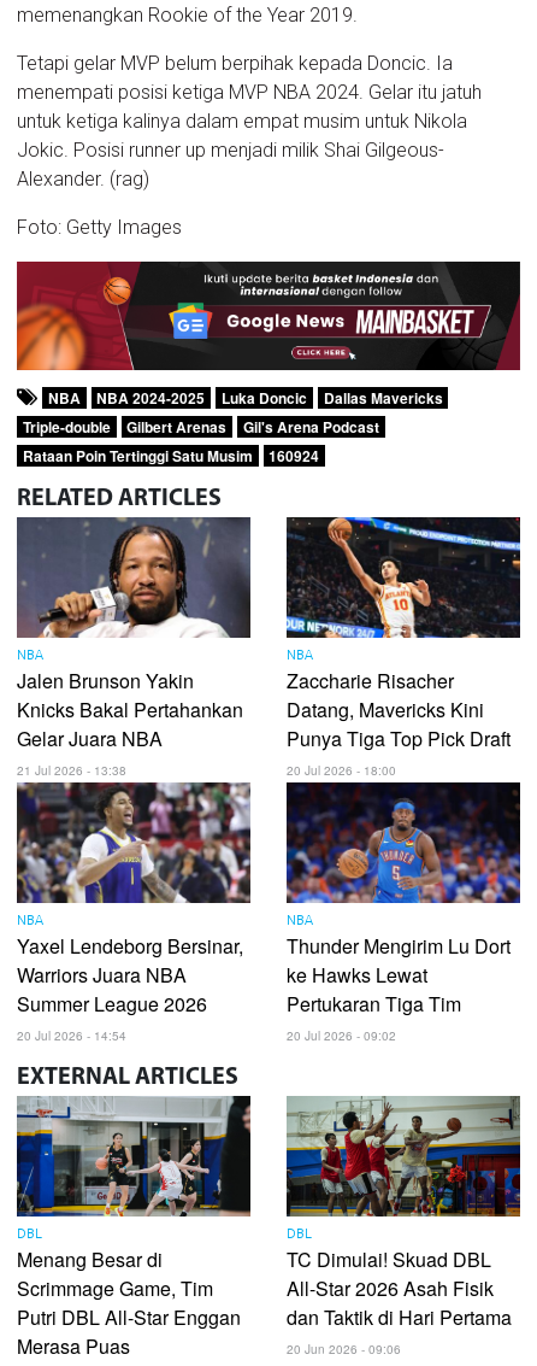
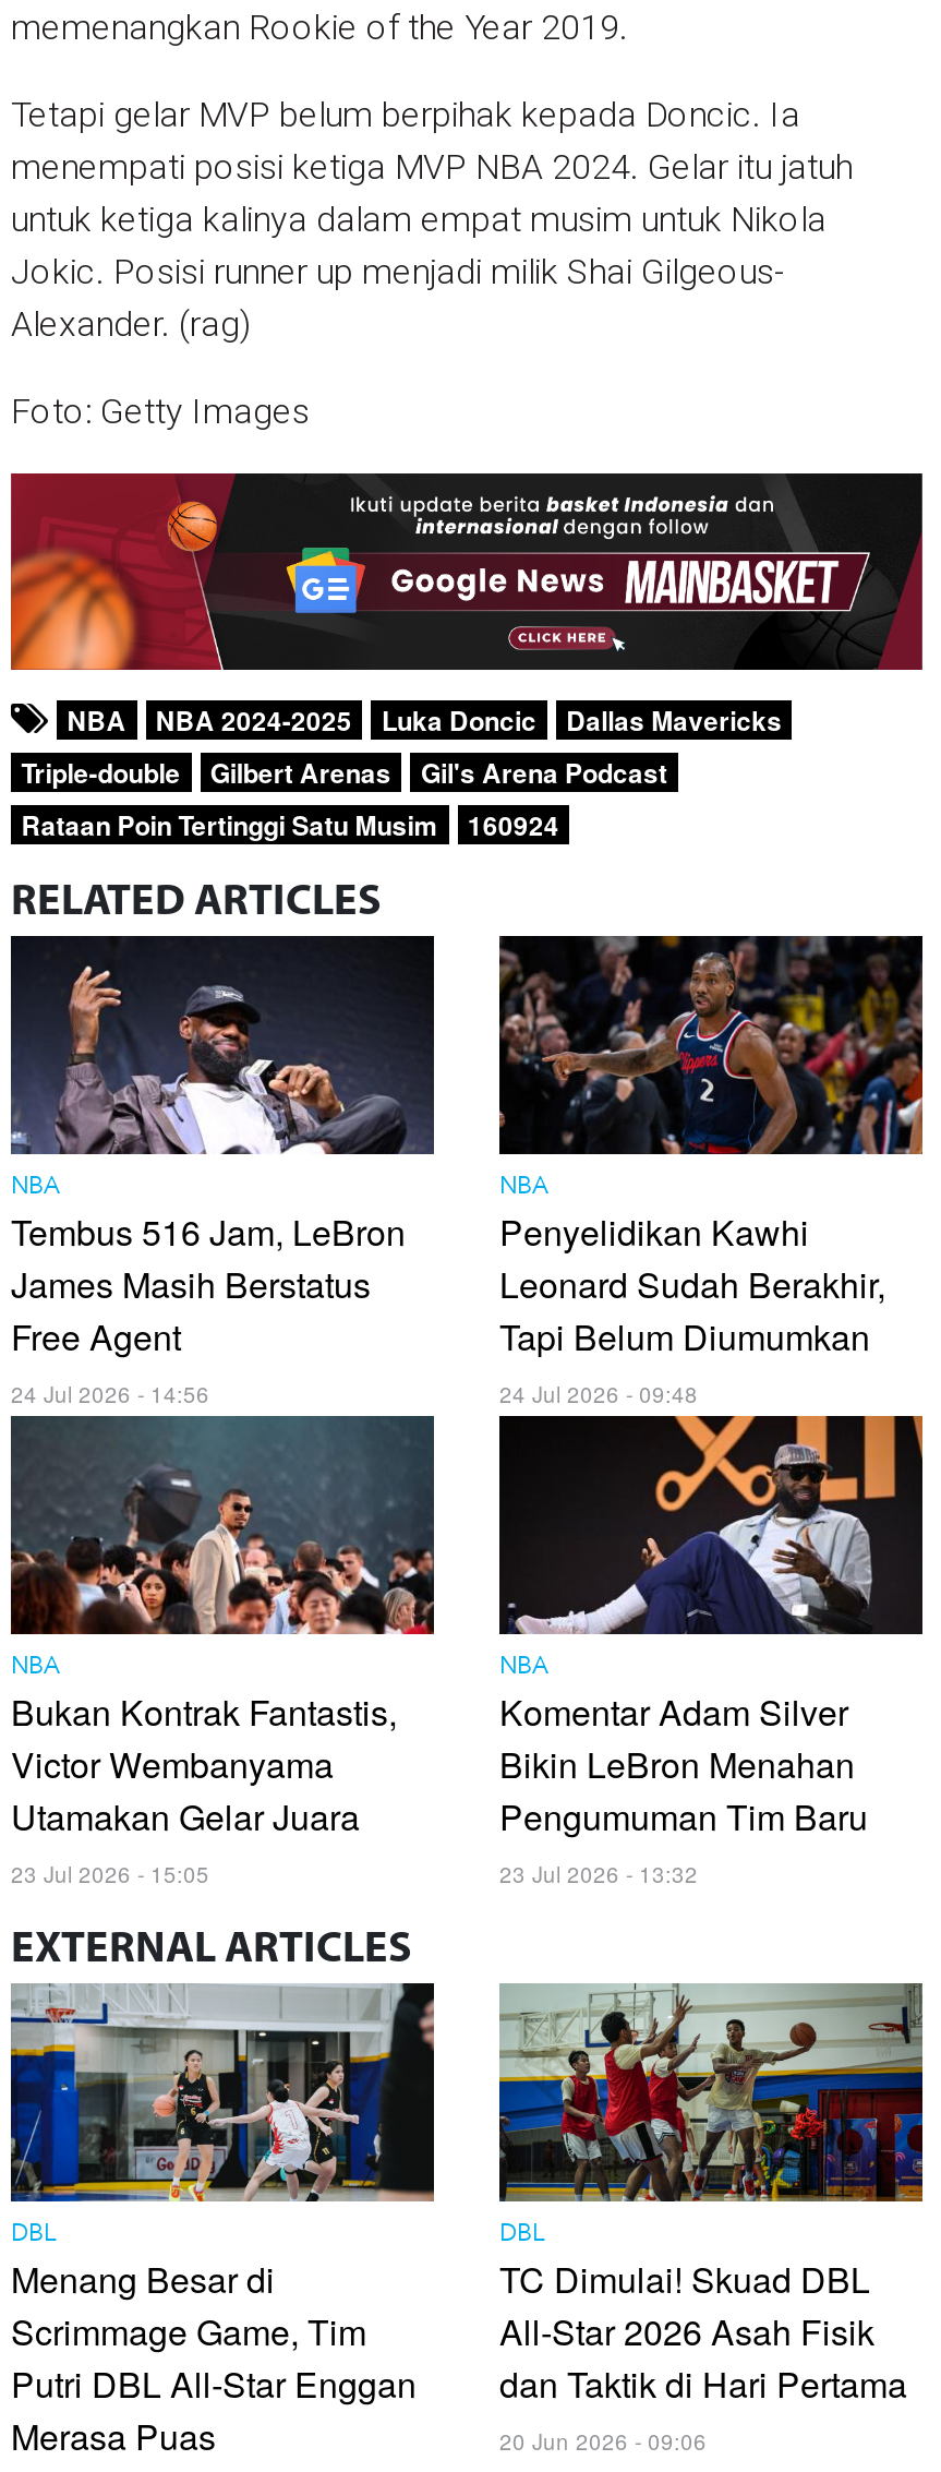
- [image]
- Jalen Brunson Yakin
- Knicks Bakal Pertahankan
- Gelar Juara NBA
- 21 Jul 2026 - 13:38
+ [image]
+ Tembus 516 Jam, LeBron
+ James Masih Berstatus
+ Free Agent
+ 24 Jul 2026 - 14:56

- [image]
- Zaccharie Risacher
- Datang, Mavericks Kini
- Punya Tiga Top Pick Draft
- 20 Jul 2026 - 18:00
+ [image]
+ Penyelidikan Kawhi
+ Leonard Sudah Berakhir,
+ Tapi Belum Diumumkan
+ 24 Jul 2026 - 09:48

- [image]
- Yaxel Lendeborg Bersinar,
- Warriors Juara NBA
- Summer League 2026
- 20 Jul 2026 - 14:54
+ [image]
+ Bukan Kontrak Fantastis,
+ Victor Wembanyama
+ Utamakan Gelar Juara
+ 23 Jul 2026 - 15:05

- [image]
- Thunder Mengirim Lu Dort
- ke Hawks Lewat
- Pertukaran Tiga Tim
- 20 Jul 2026 - 09:02
+ [image]
+ Komentar Adam Silver
+ Bikin LeBron Menahan
+ Pengumuman Tim Baru
+ 23 Jul 2026 - 13:32
